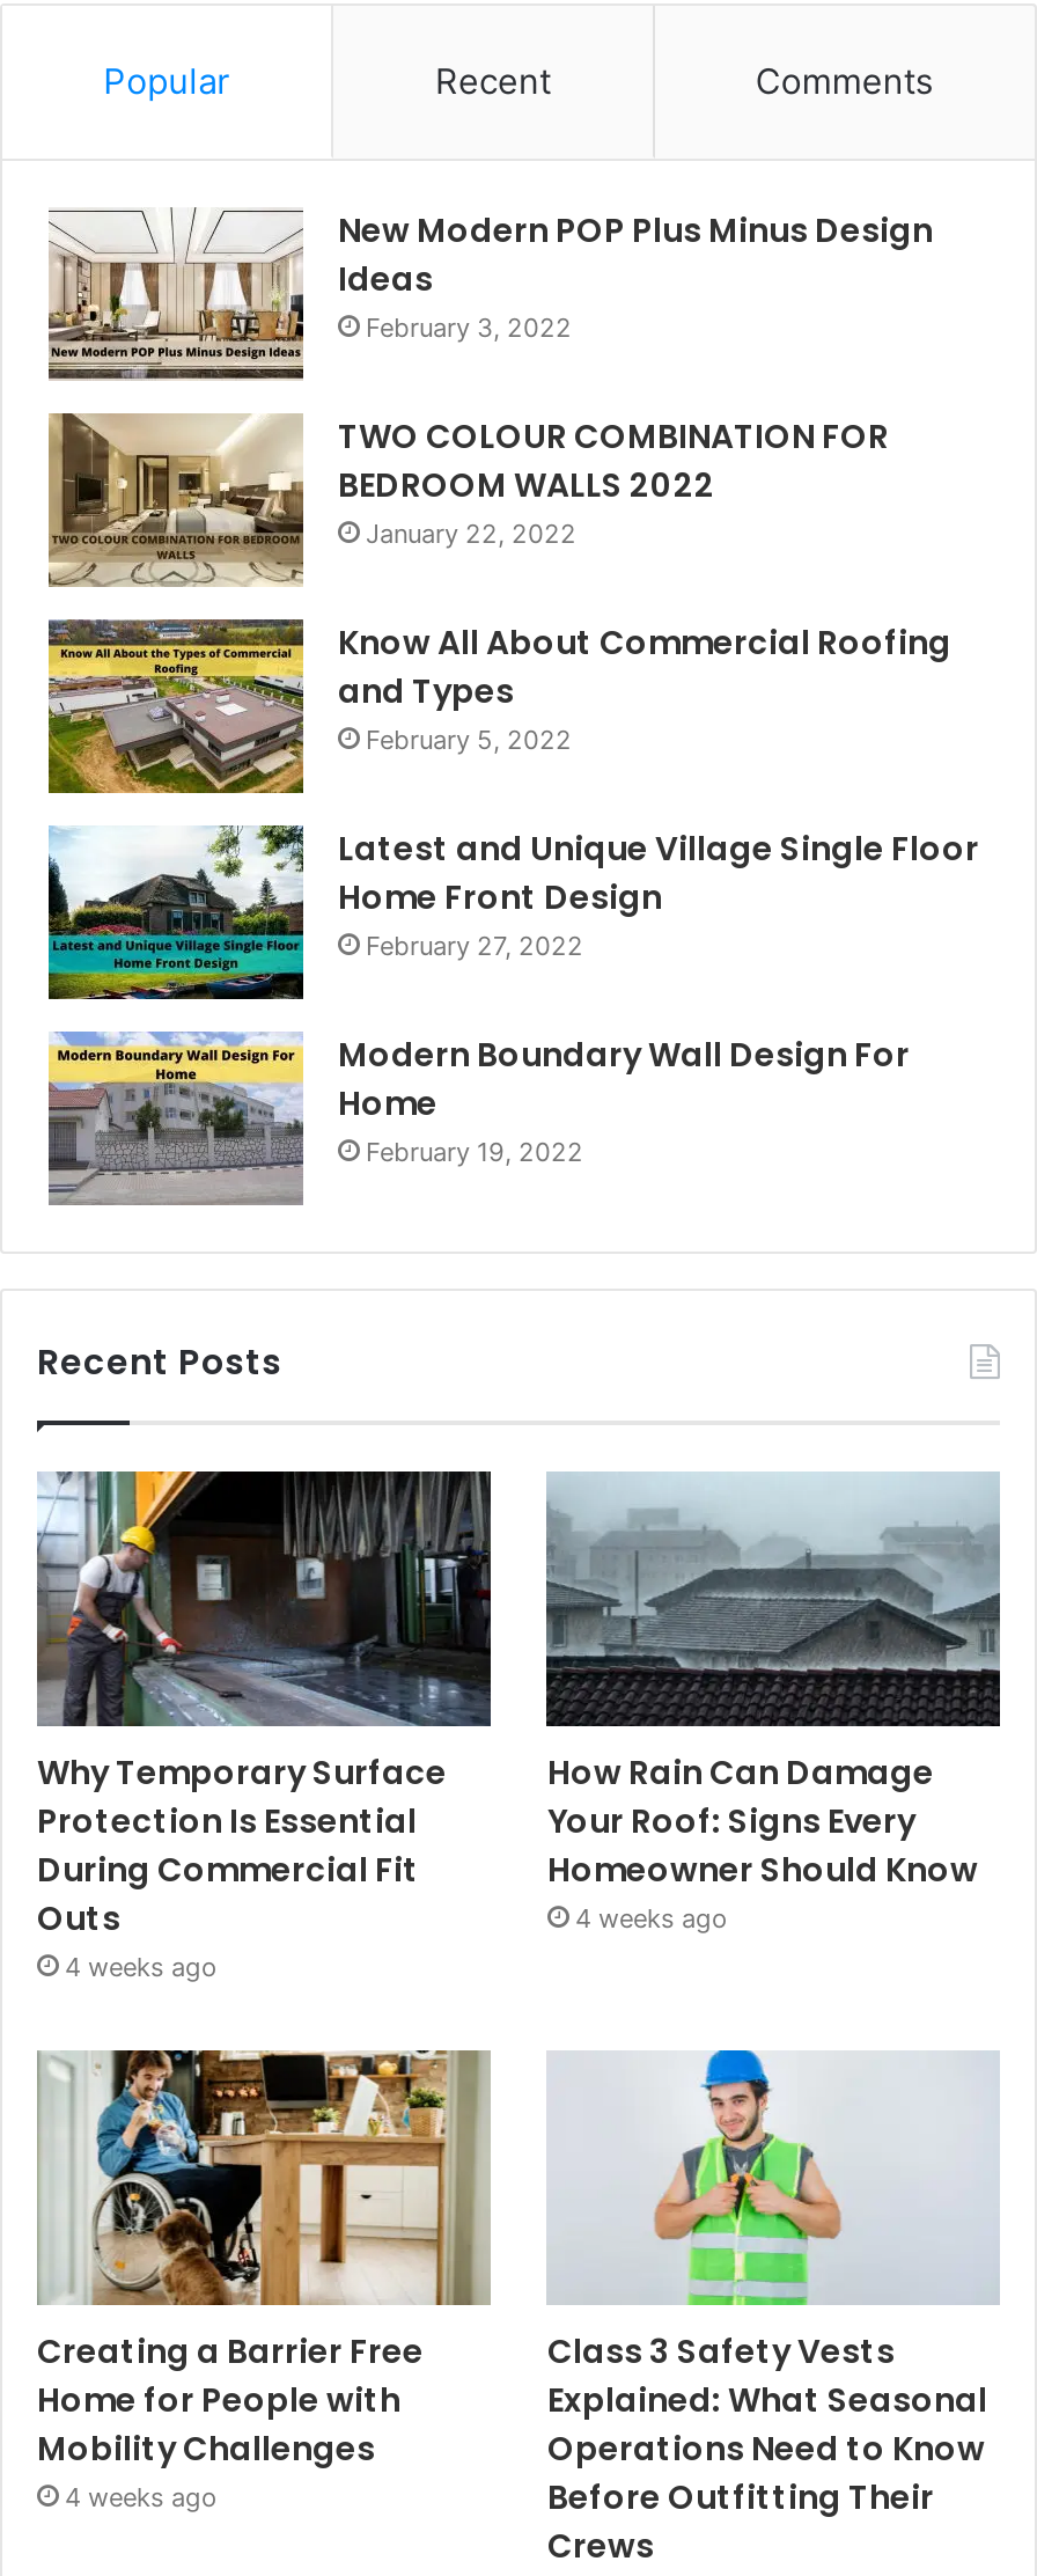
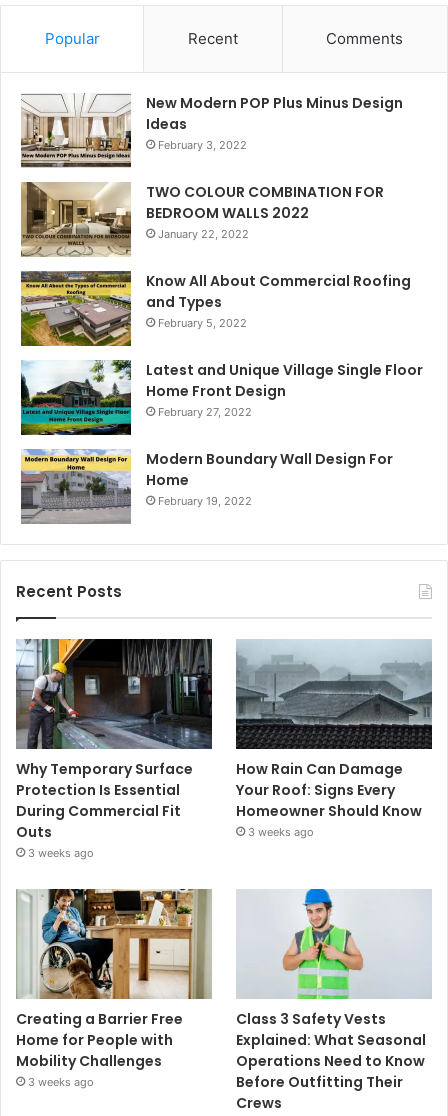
- 4 weeks ago
+ 3 weeks ago

- 4 weeks ago
+ 3 weeks ago

- 4 weeks ago
+ 3 weeks ago
